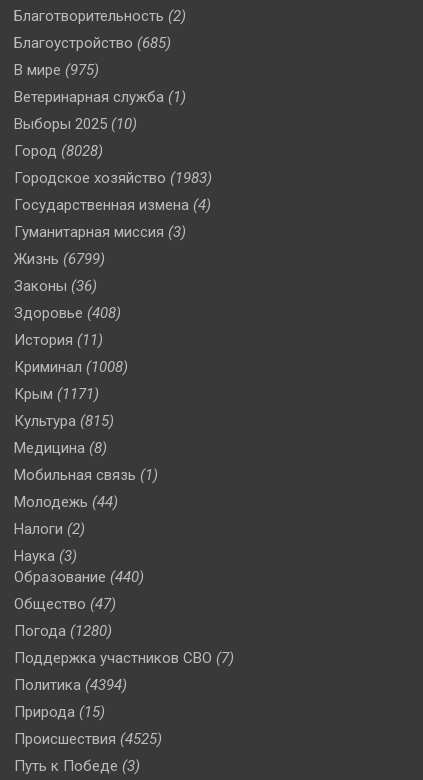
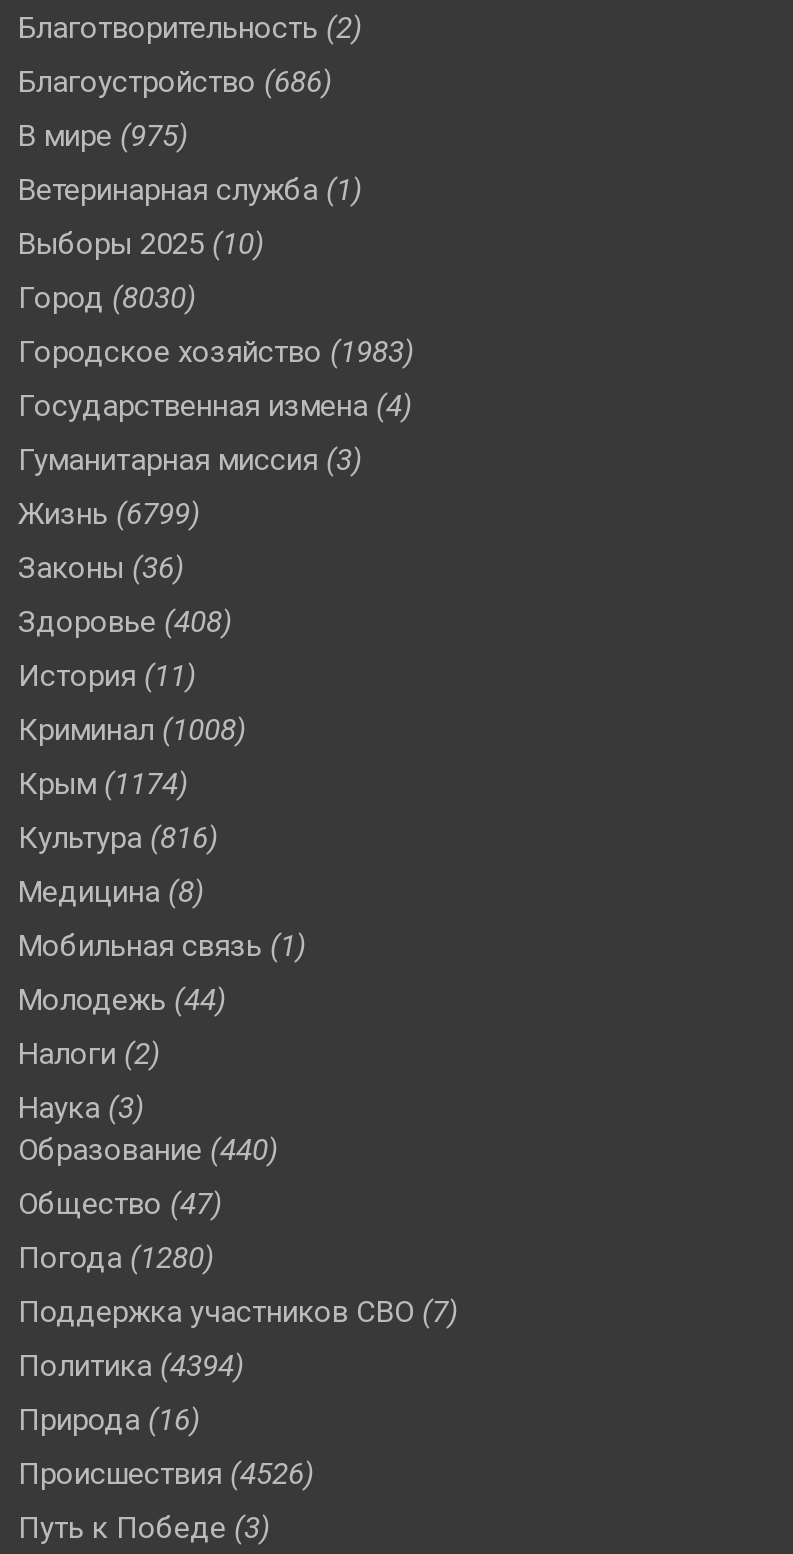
- Благоустройство (685)
+ Благоустройство (686)

- Город (8028)
+ Город (8030)

- Крым (1171)
+ Крым (1174)

- Культура (815)
+ Культура (816)

- Природа (15)
+ Природа (16)

- Происшествия (4525)
+ Происшествия (4526)
